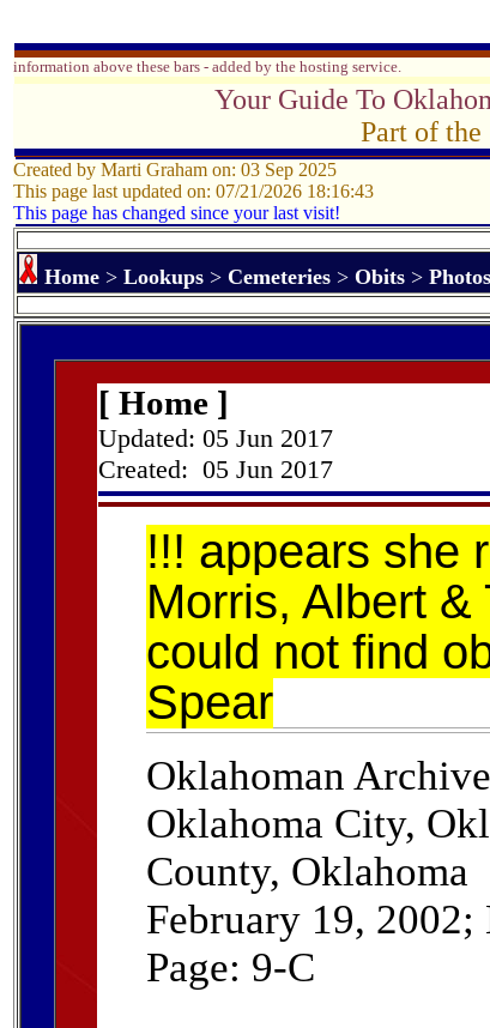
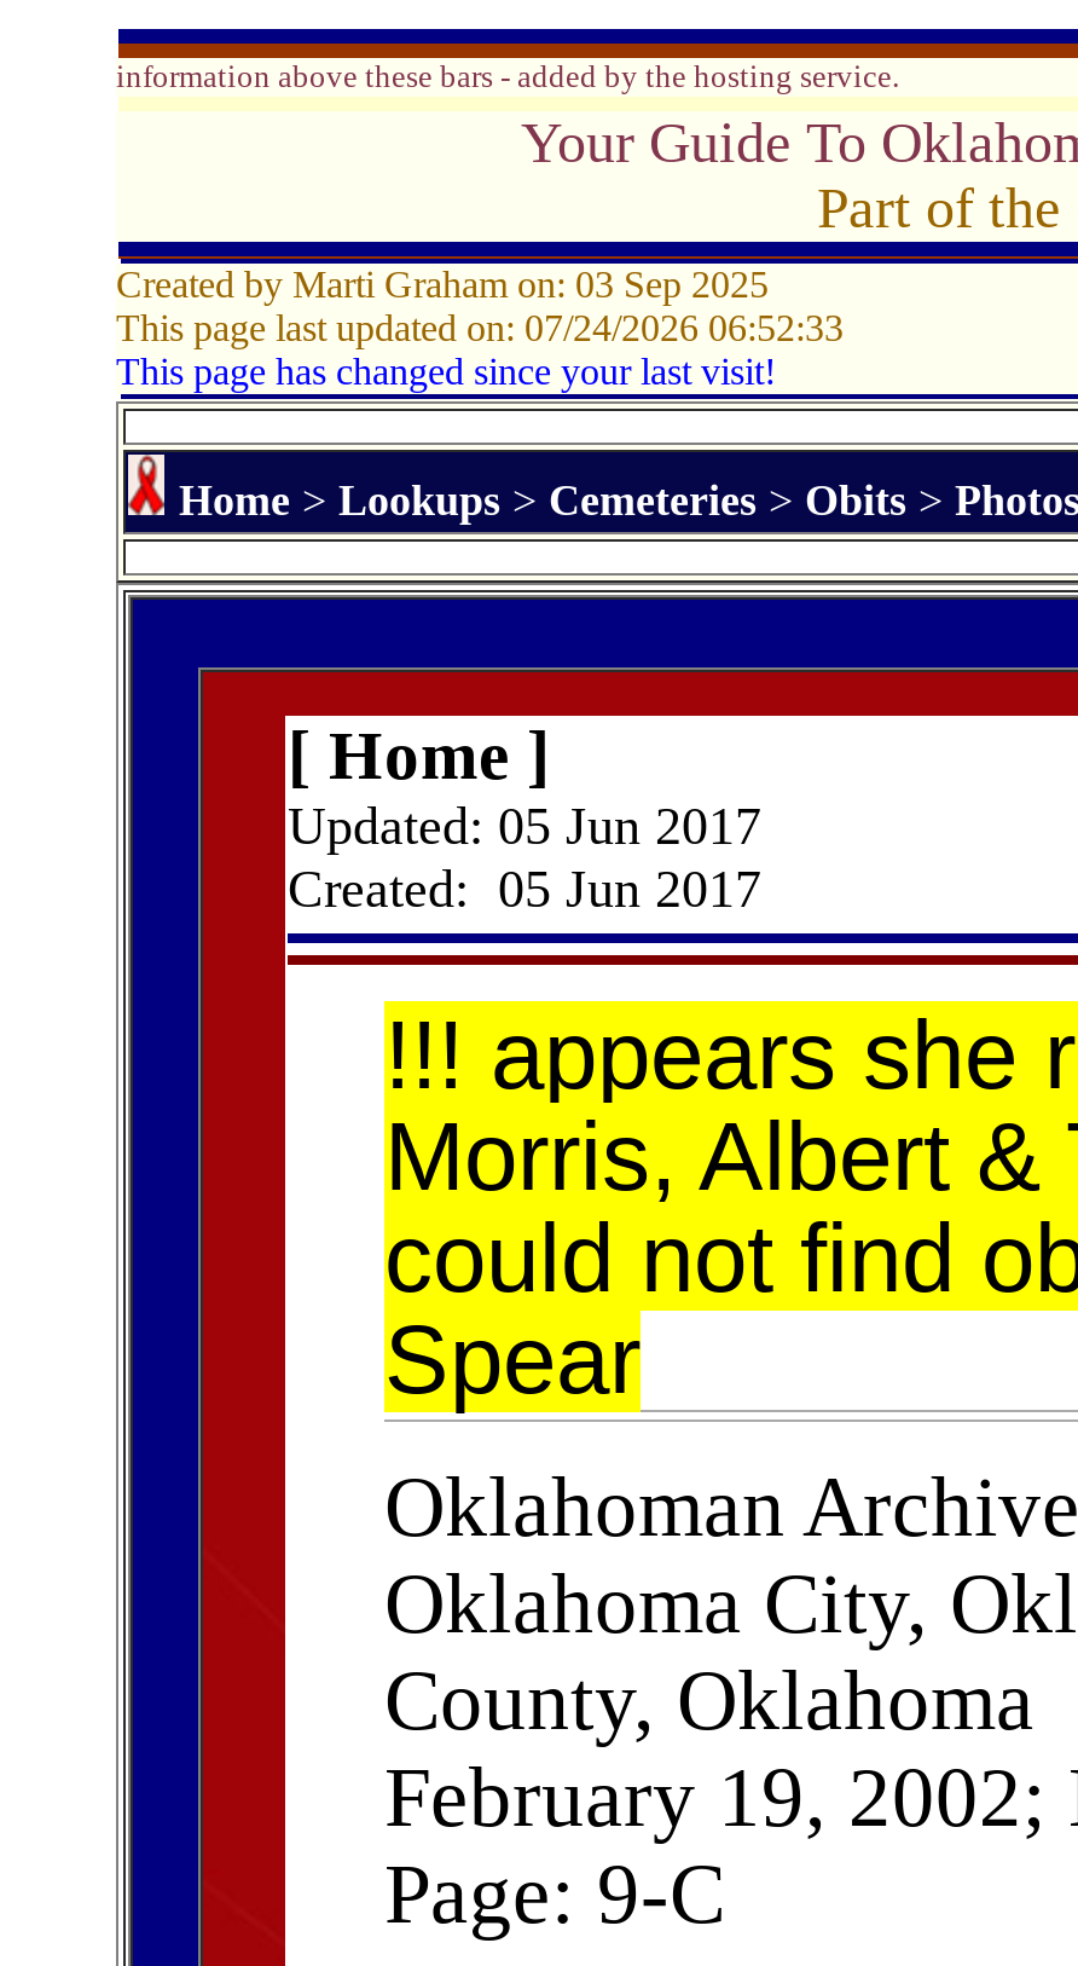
- This page last updated on: 07/21/2026 18:16:43
+ This page last updated on: 07/24/2026 06:52:33
